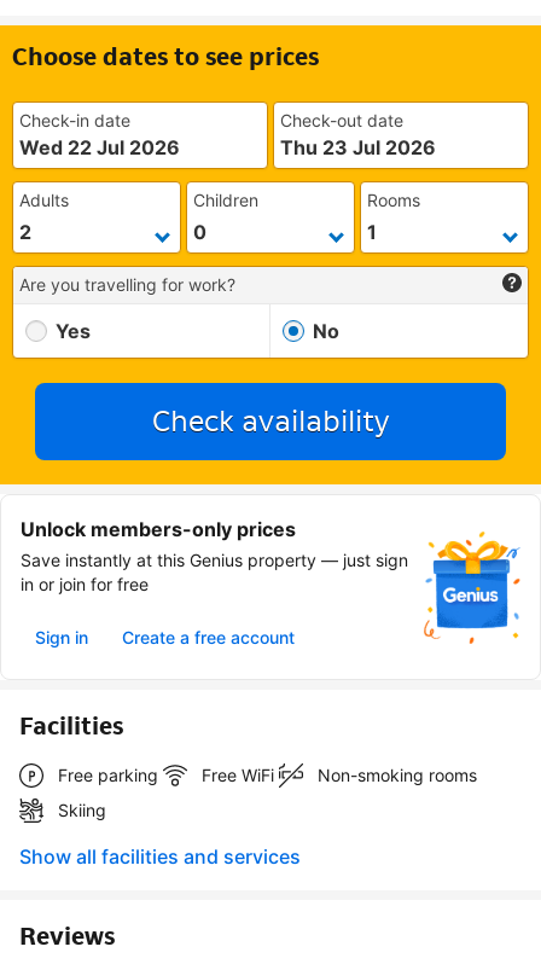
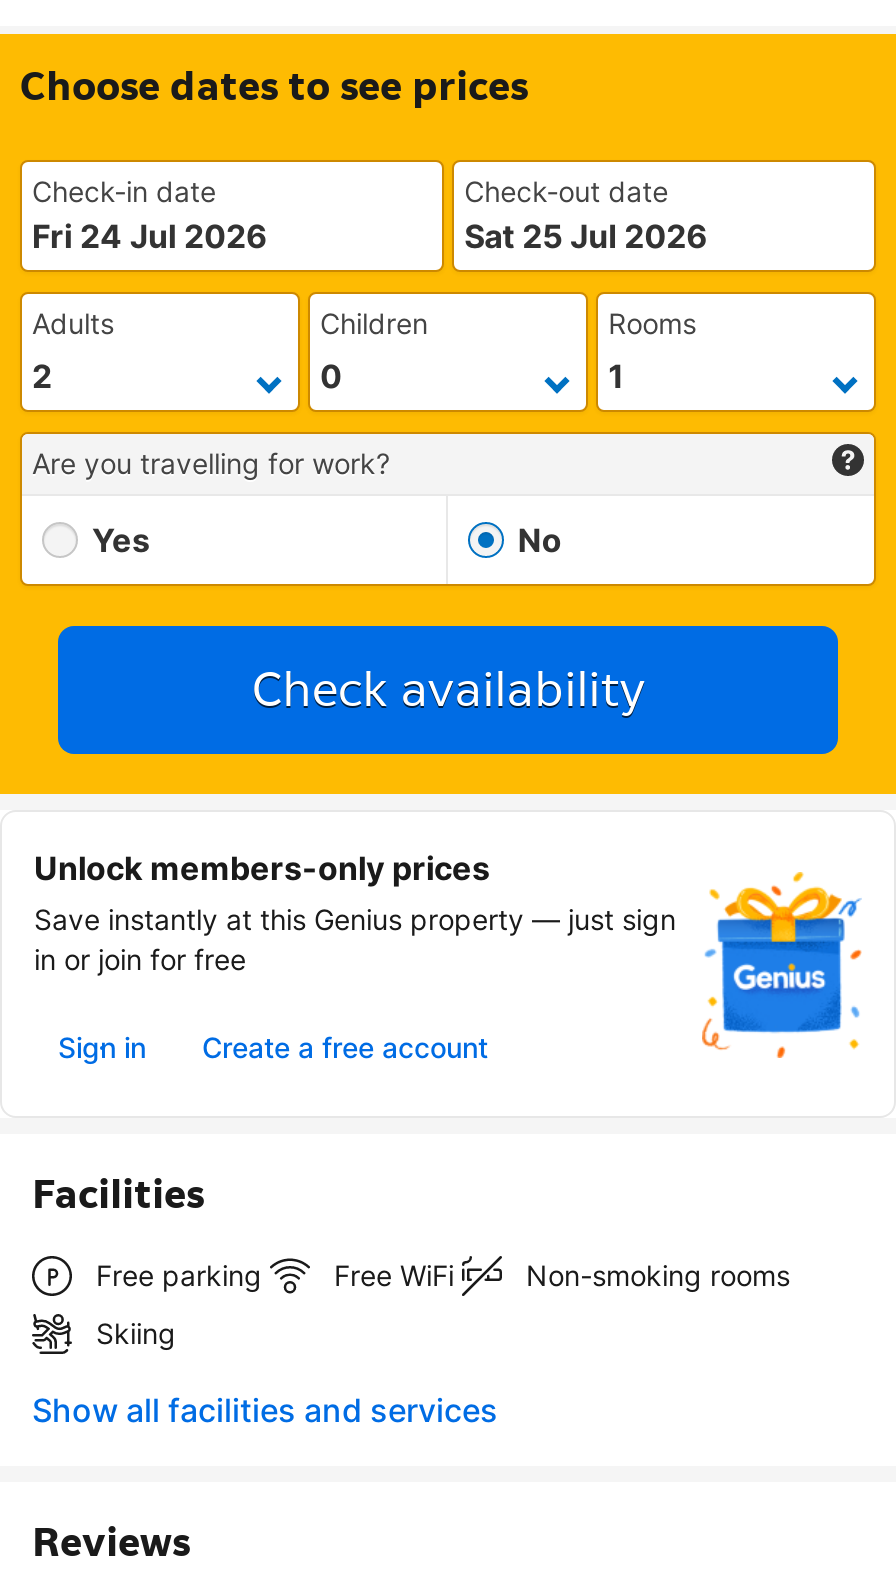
- Wed 22 Jul 2026
+ Fri 24 Jul 2026

- Thu 23 Jul 2026
+ Sat 25 Jul 2026
